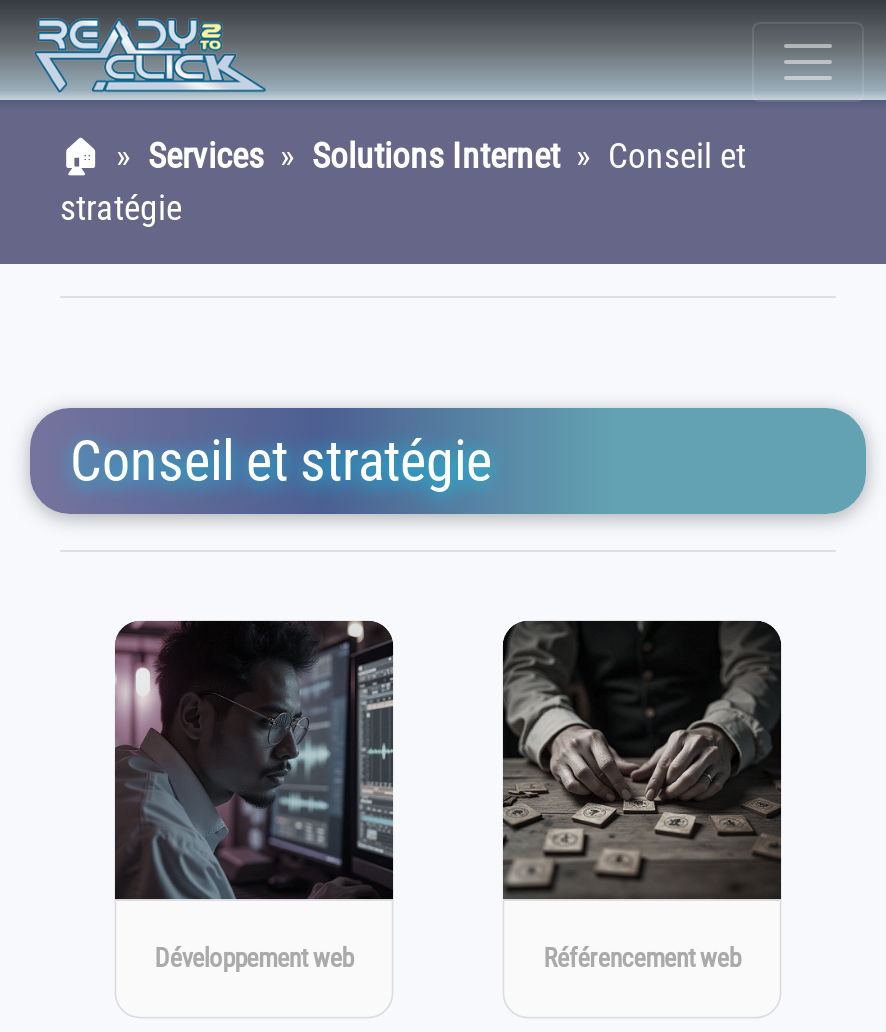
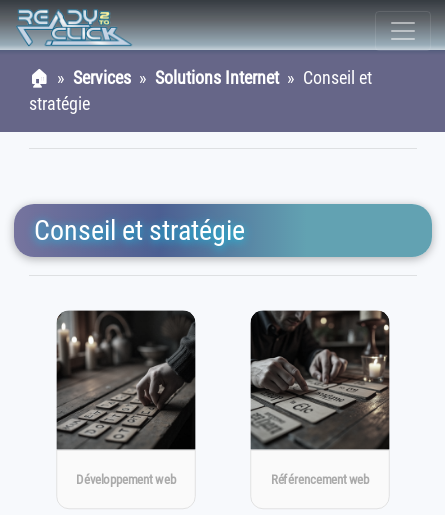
- [image]
+ [image]

- [image]
+ [image]
